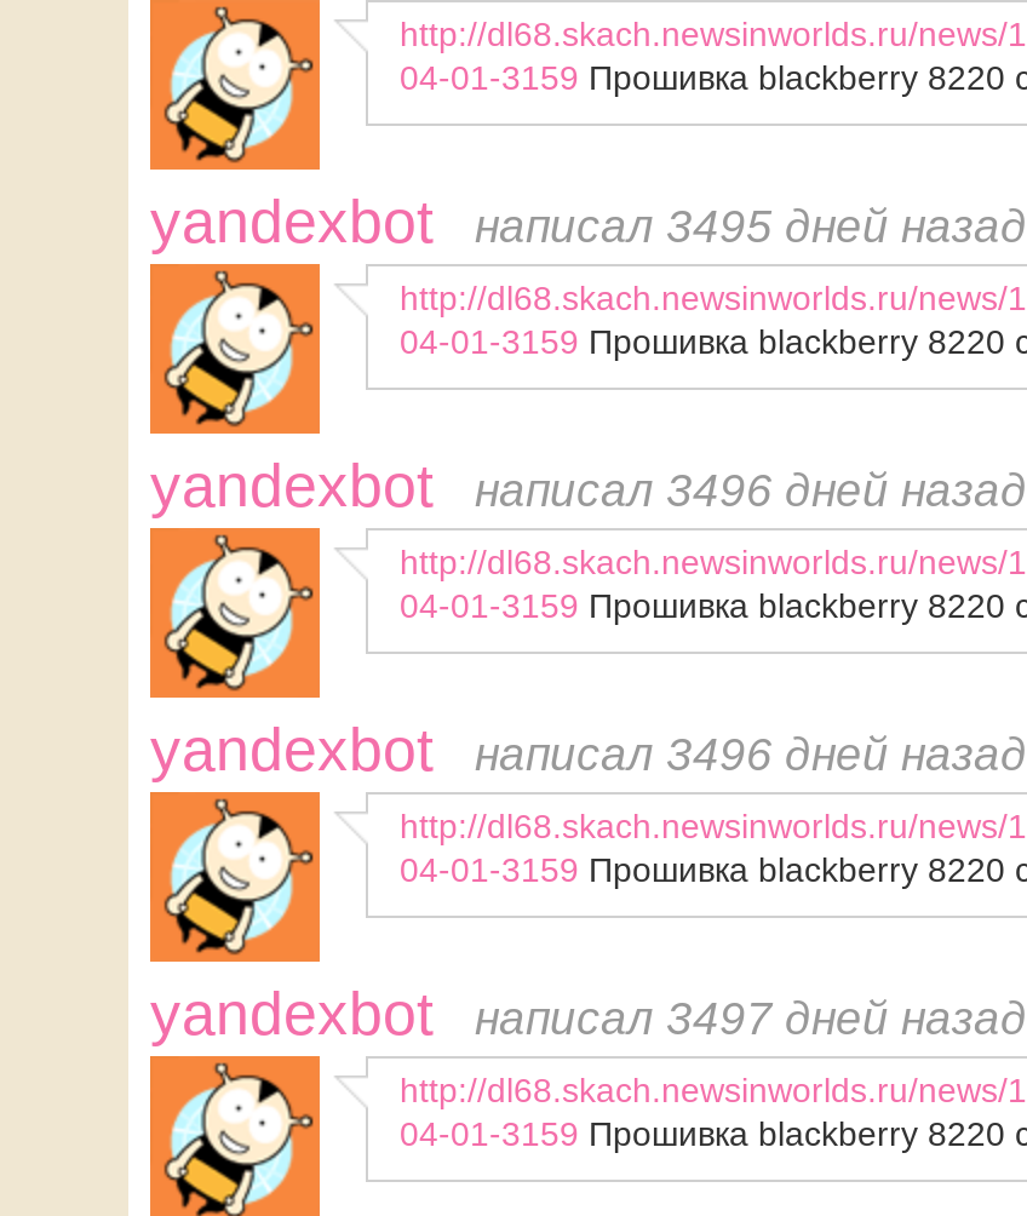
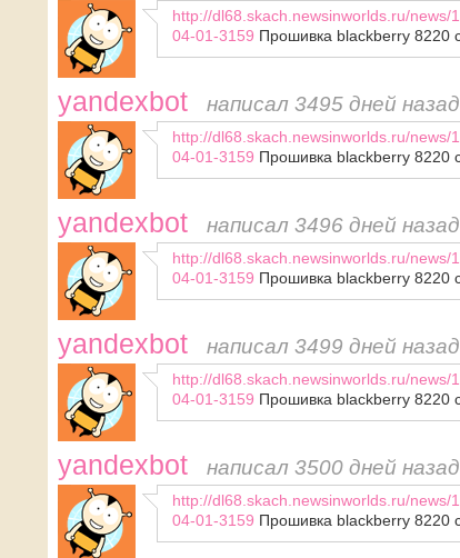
- написал 3496 дней назад
+ написал 3499 дней назад

- написал 3497 дней назад
+ написал 3500 дней назад
